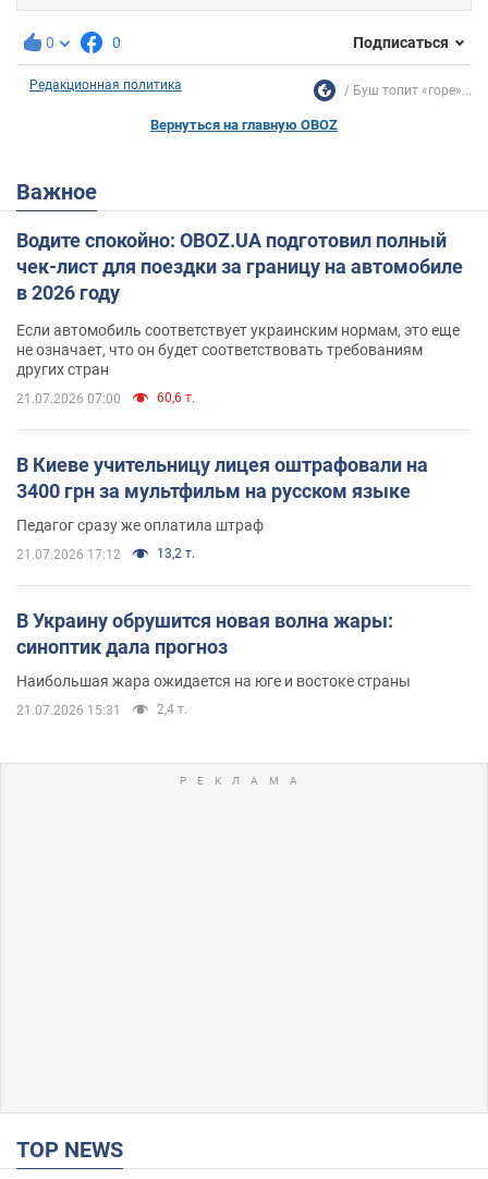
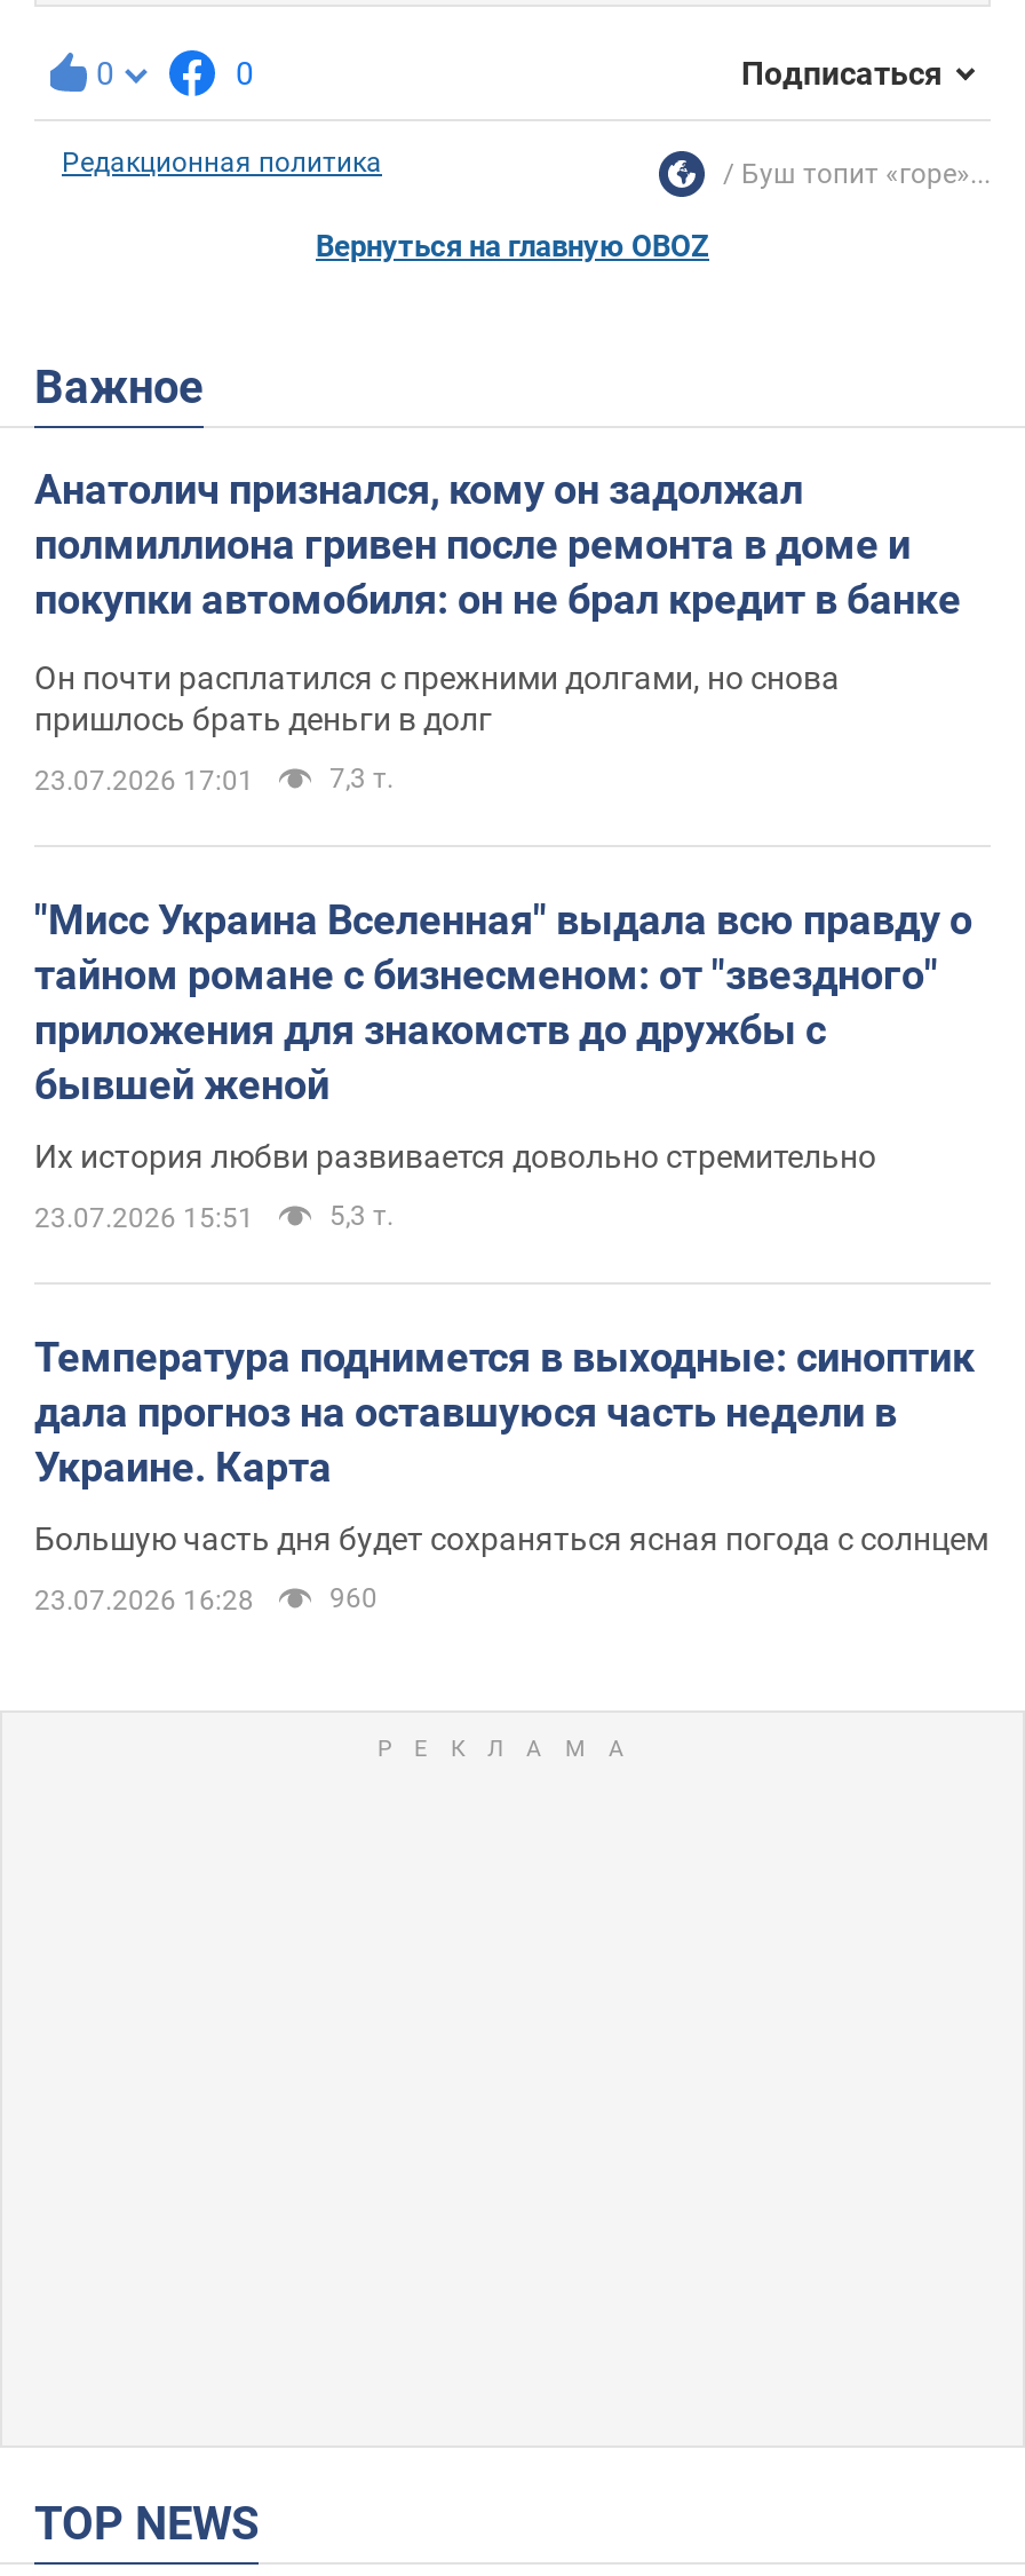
- Водите спокойно: OBOZ.UA подготовил полный
- чек-лист для поездки за границу на автомобиле
- в 2026 году
+ Анатолич признался, кому он задолжал
+ полмиллиона гривен после ремонта в доме и
+ покупки автомобиля: он не брал кредит в банке

- Если автомобиль соответствует украинским нормам, это еще
- не означает, что он будет соответствовать требованиям
- других стран
+ Он почти расплатился с прежними долгами, но снова
+ пришлось брать деньги в долг

- 21.07.2026 07:00
- 60,6 т.
+ 23.07.2026 17:01
+ 7,3 т.

- В Киеве учительницу лицея оштрафовали на
- 3400 грн за мультфильм на русском языке
+ "Мисс Украина Вселенная" выдала всю правду о
+ тайном романе с бизнесменом: от "звездного"
+ приложения для знакомств до дружбы с
+ бывшей женой

- Педагог сразу же оплатила штраф
+ Их история любви развивается довольно стремительно

- 21.07.2026 17:12
- 13,2 т.
+ 23.07.2026 15:51
+ 5,3 т.

- В Украину обрушится новая волна жары:
- синоптик дала прогноз
+ Температура поднимется в выходные: синоптик
+ дала прогноз на оставшуюся часть недели в
+ Украине. Карта

- Наибольшая жара ожидается на юге и востоке страны
+ Большую часть дня будет сохраняться ясная погода с солнцем

- 21.07.2026 15:31
- 2,4 т.
+ 23.07.2026 16:28
+ 960
